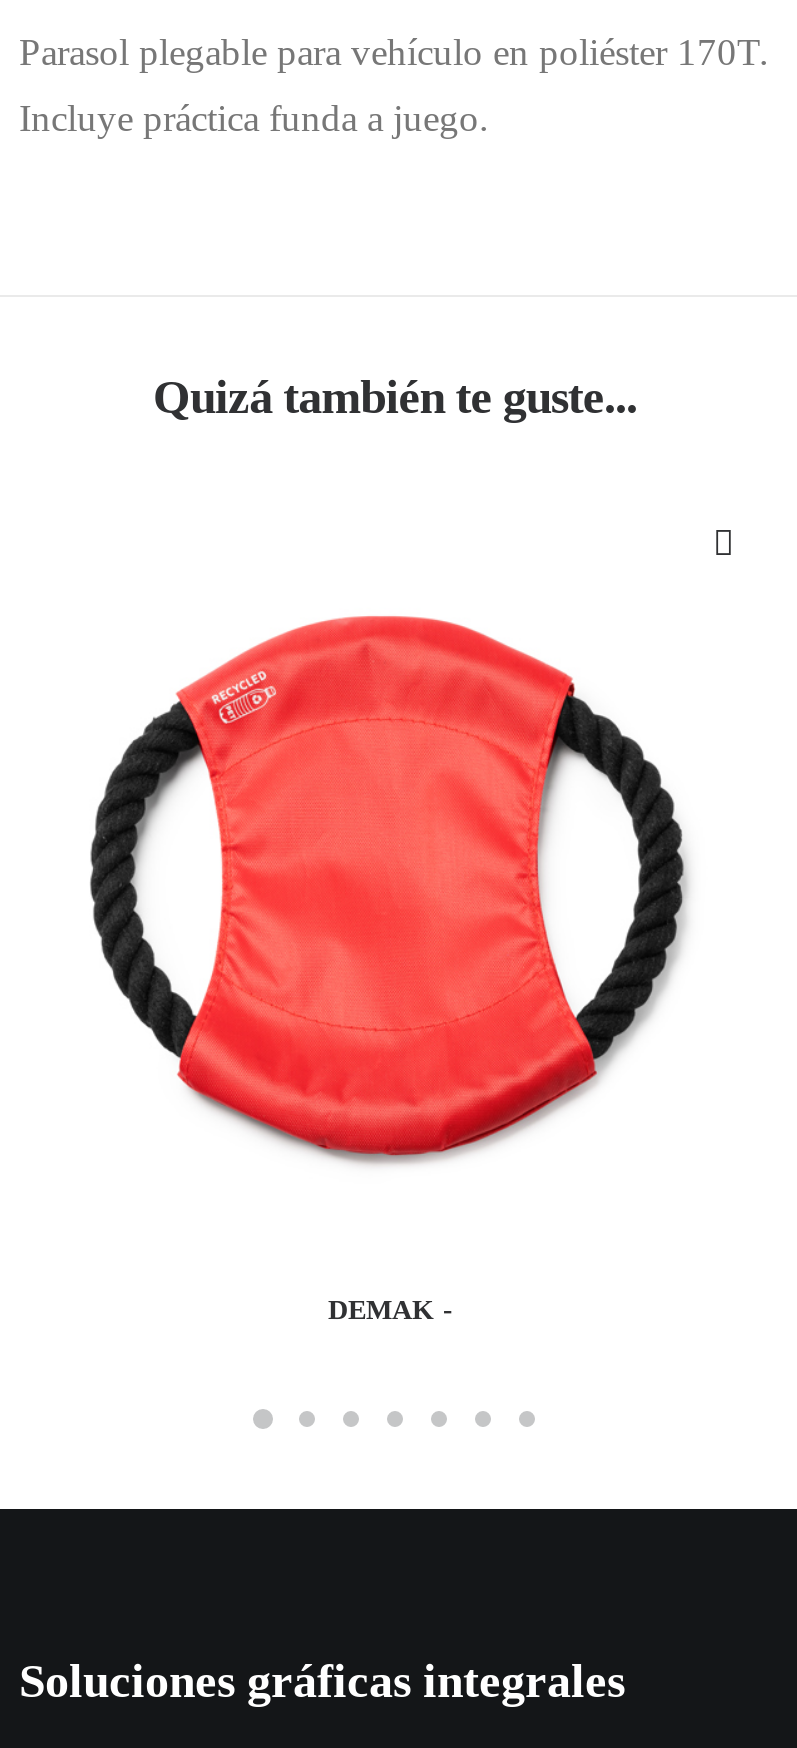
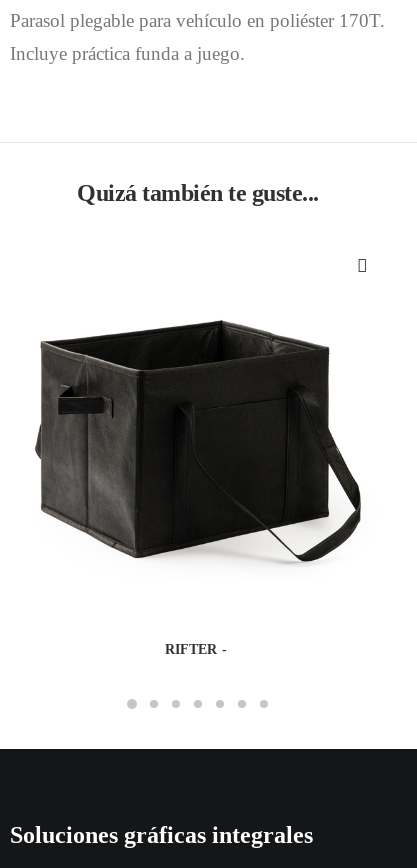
- [image]
+ [image]

- DEMAK
+ RIFTER
